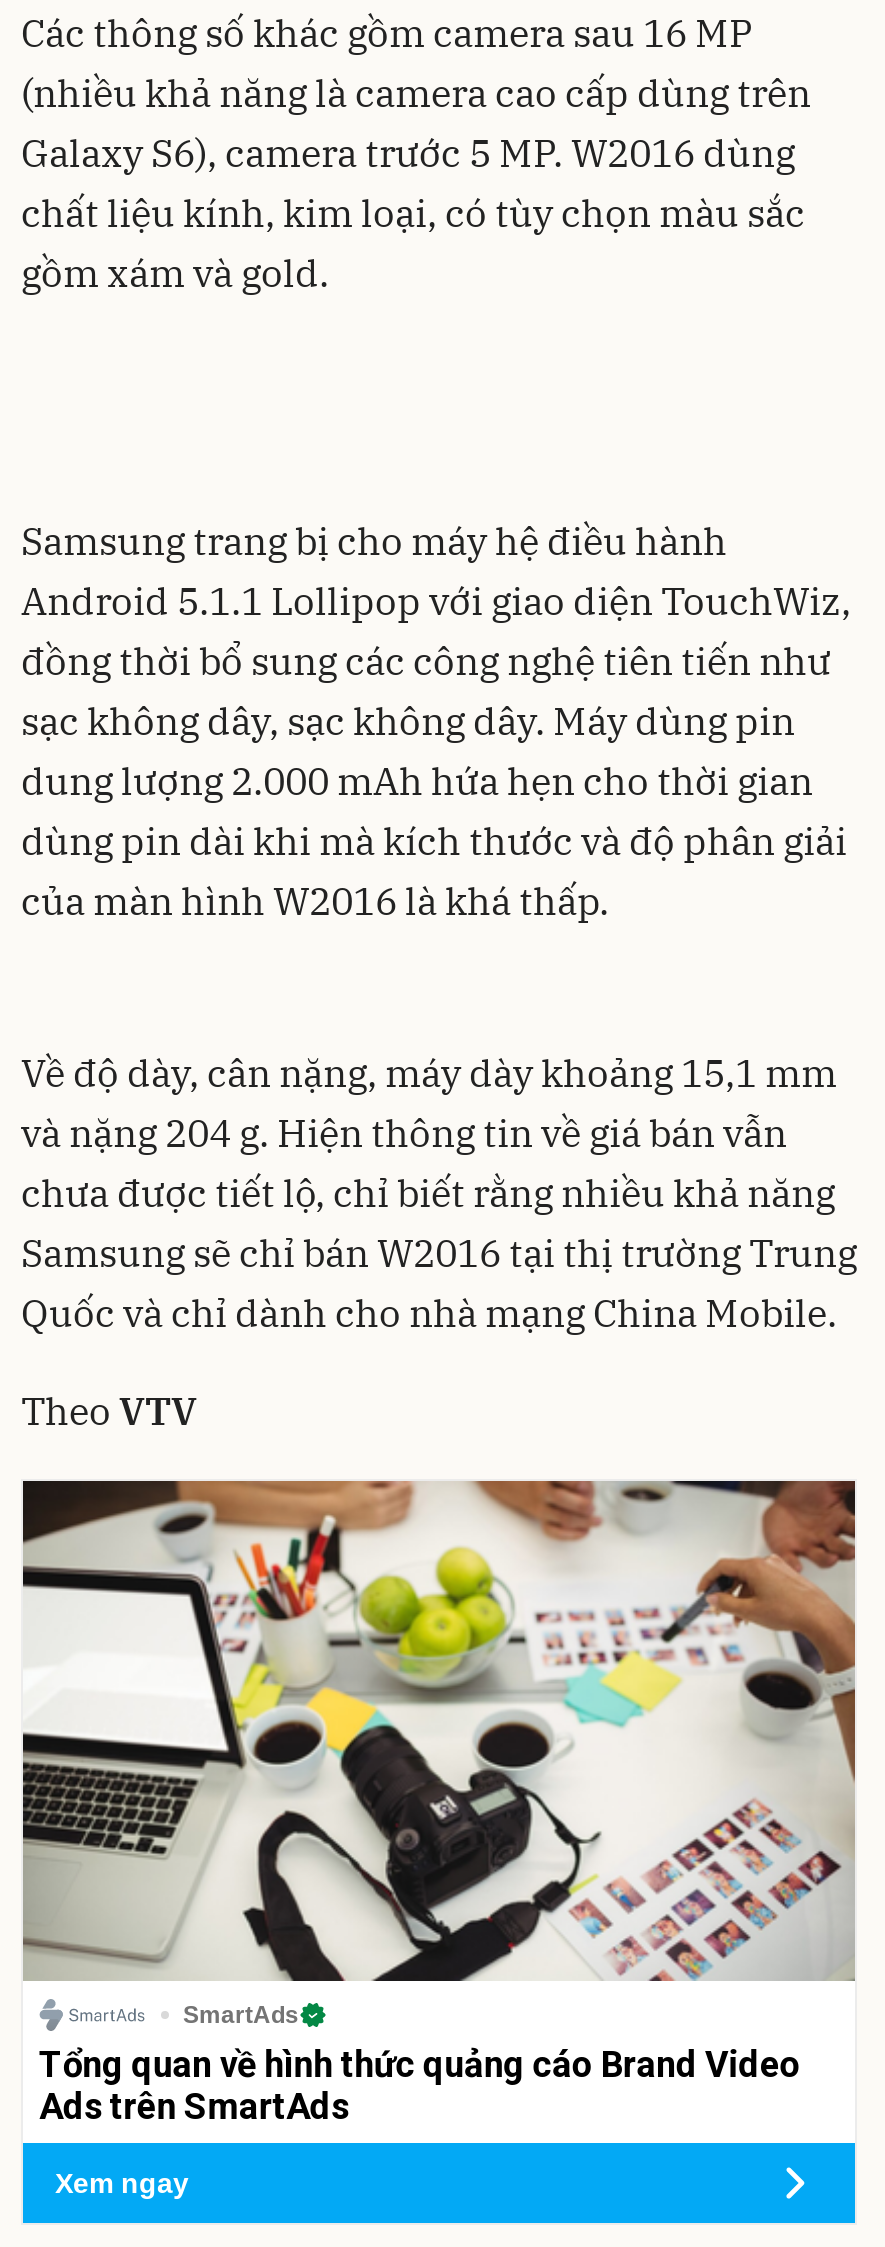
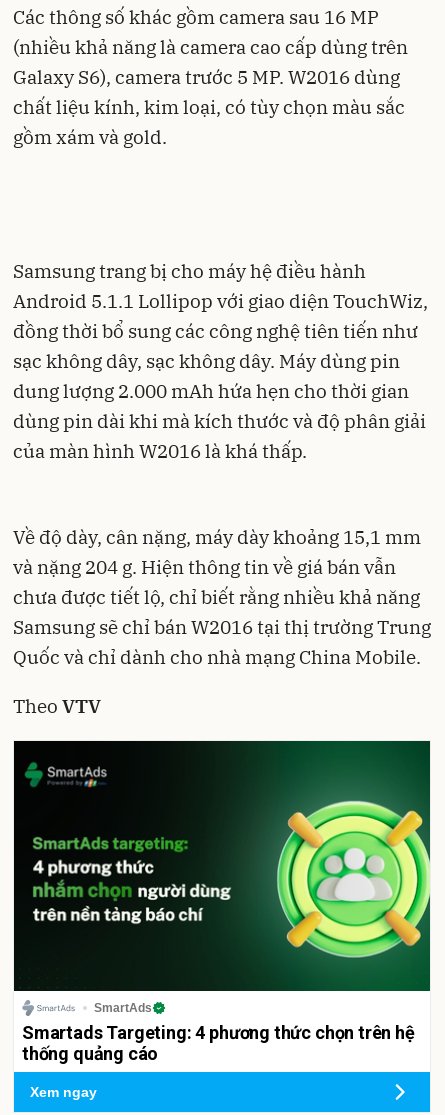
- [image]
- Tổng quan về hình thức quảng cáo Brand Video
- Ads trên SmartAds
+ [image]
+ Smartads Targeting: 4 phương thức chọn trên hệ
+ thống quảng cáo
